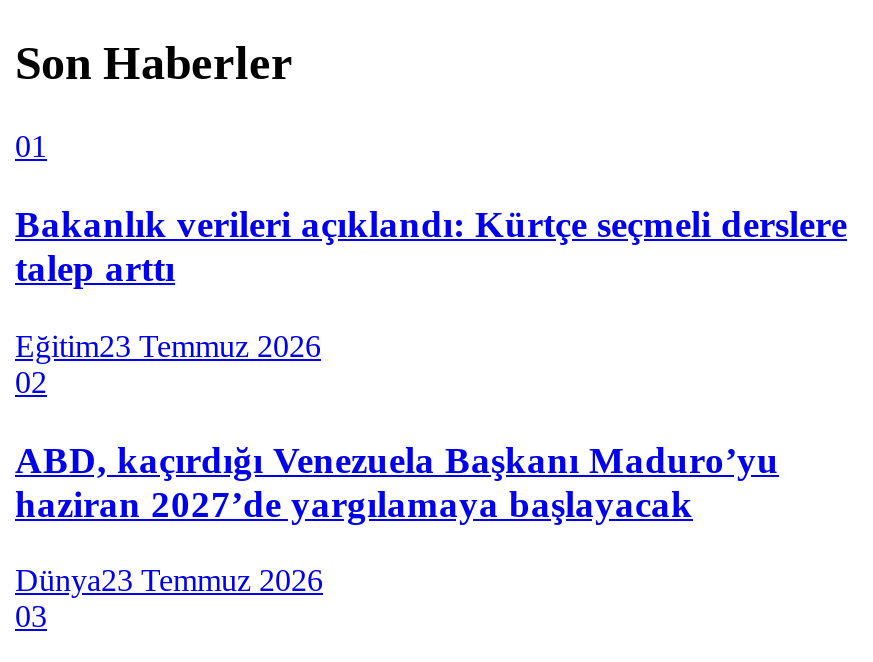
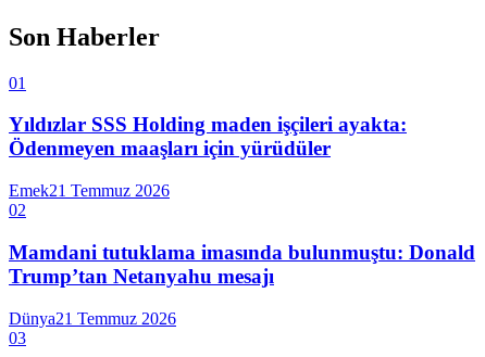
- Bakanlık verileri açıklandı: Kürtçe seçmeli derslere
- talep arttı
+ Yıldızlar SSS Holding maden işçileri ayakta:
+ Ödenmeyen maaşları için yürüdüler

- Eğitim23 Temmuz 2026
+ Emek21 Temmuz 2026

- ABD, kaçırdığı Venezuela Başkanı Maduro’yu
- haziran 2027’de yargılamaya başlayacak
+ Mamdani tutuklama imasında bulunmuştu: Donald
+ Trump’tan Netanyahu mesajı

- Dünya23 Temmuz 2026
+ Dünya21 Temmuz 2026
